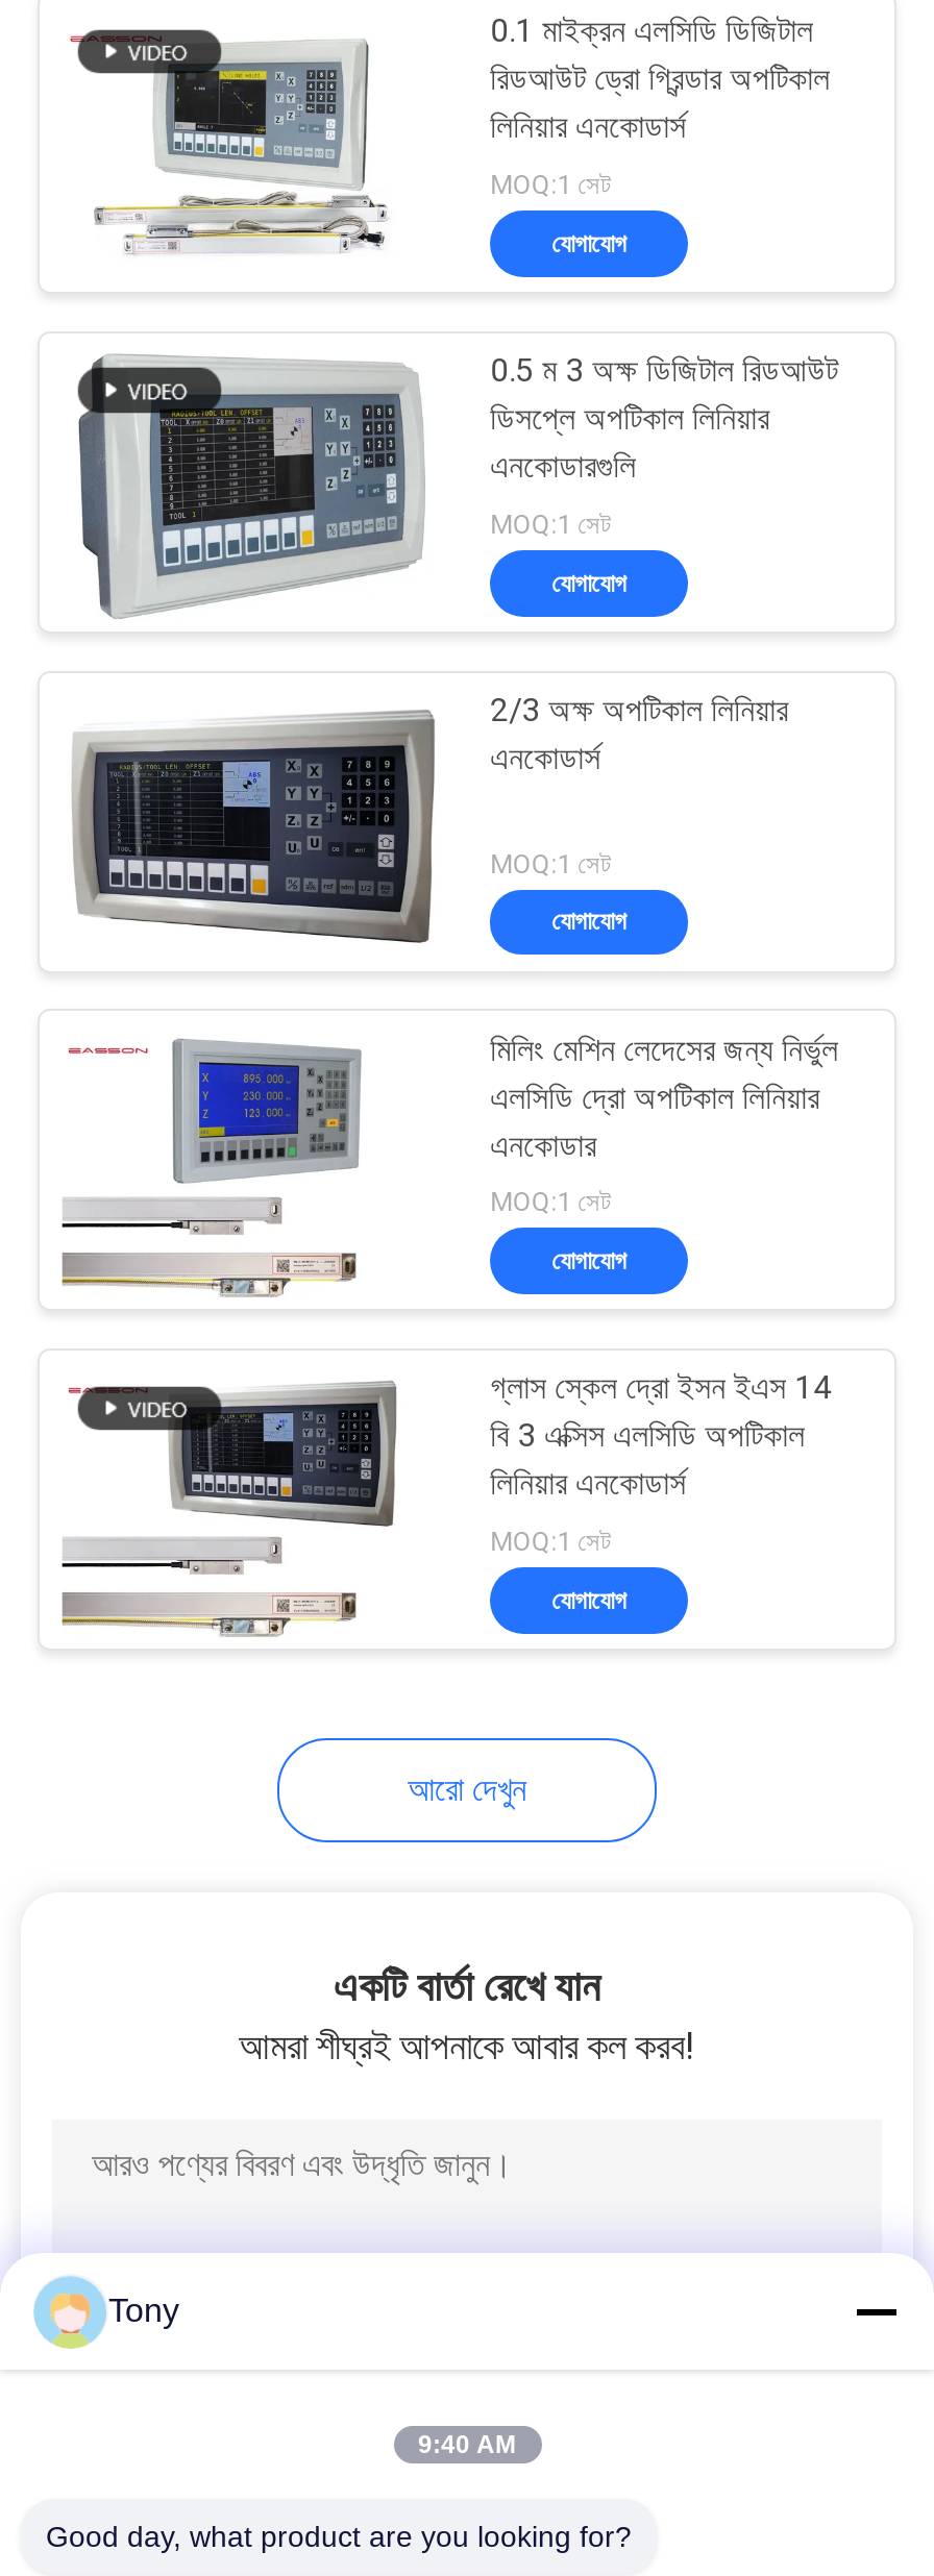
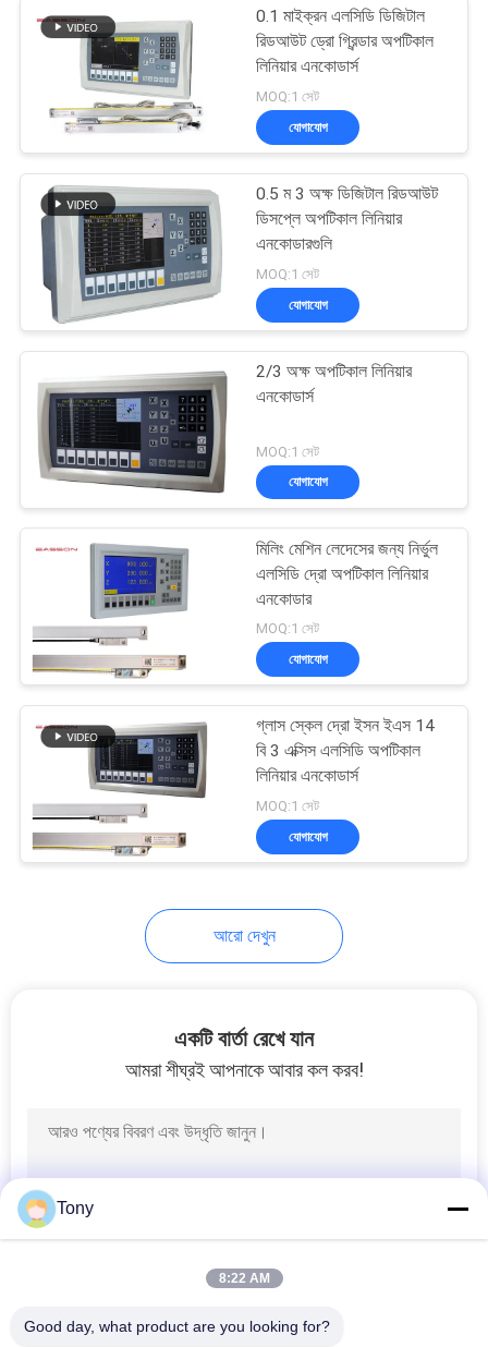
- 9:40 AM
+ 8:22 AM
